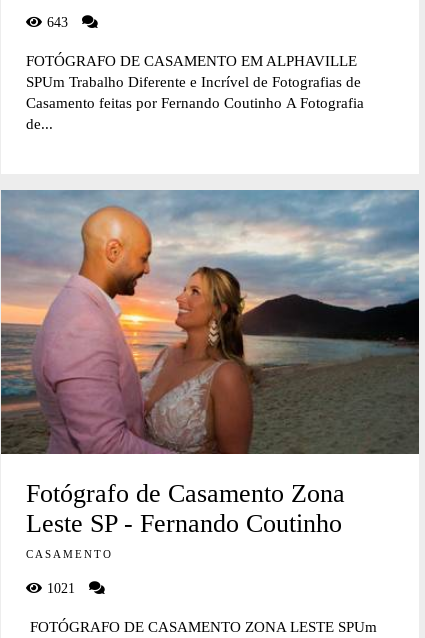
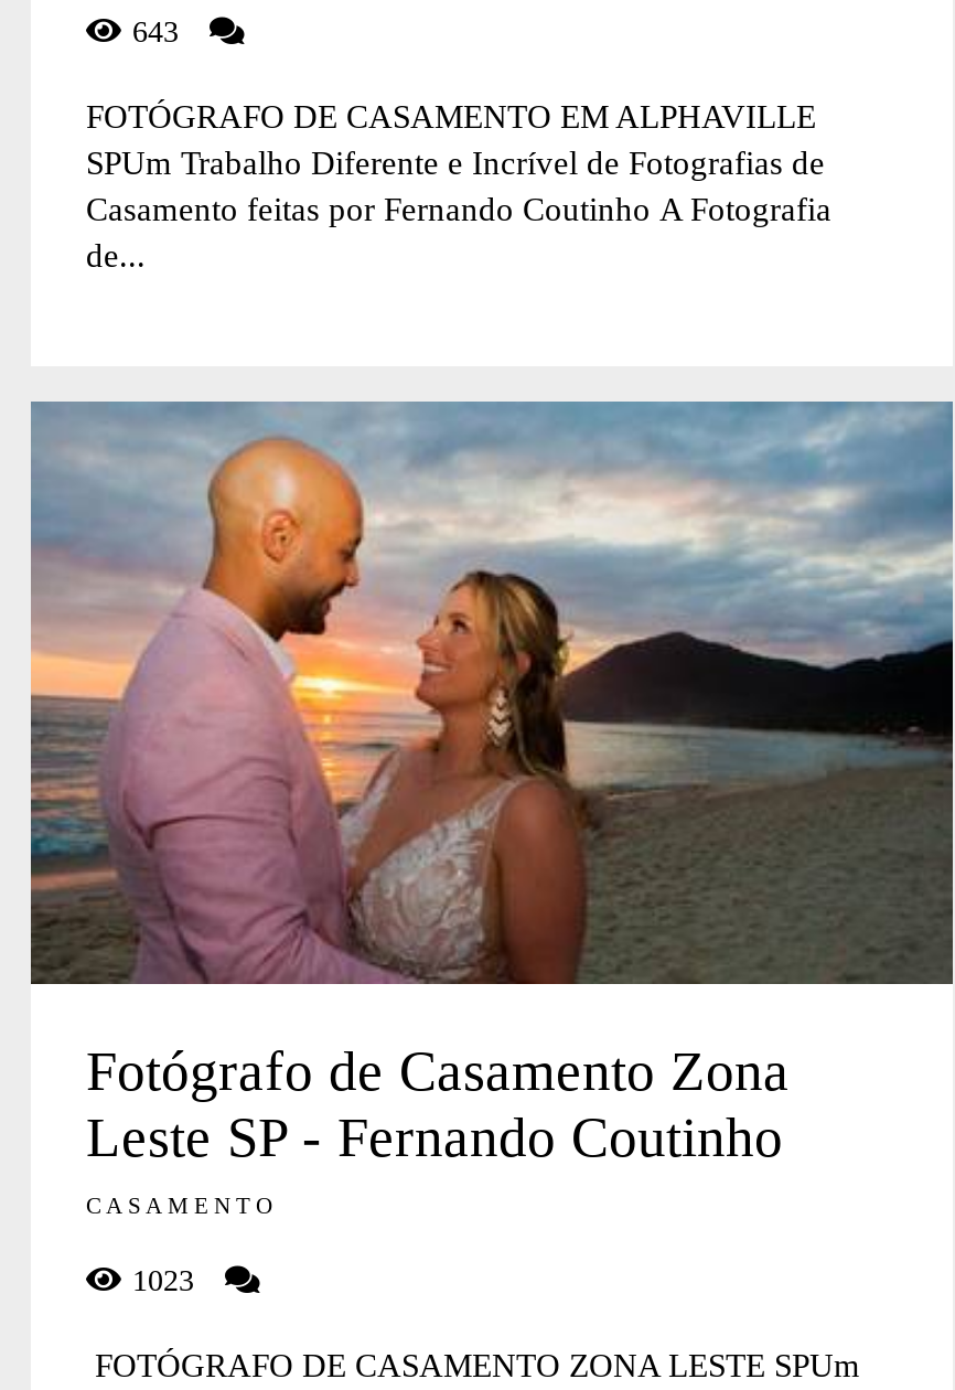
- 1021
+ 1023
